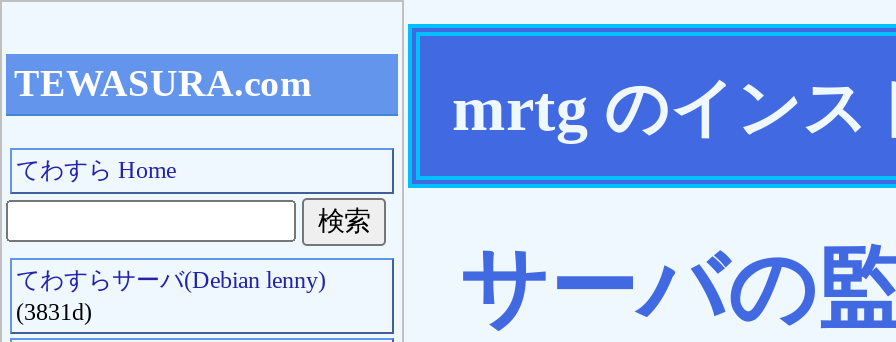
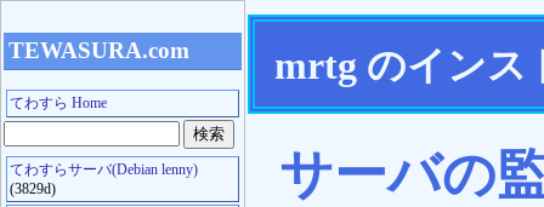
- (3831d)
+ (3829d)
